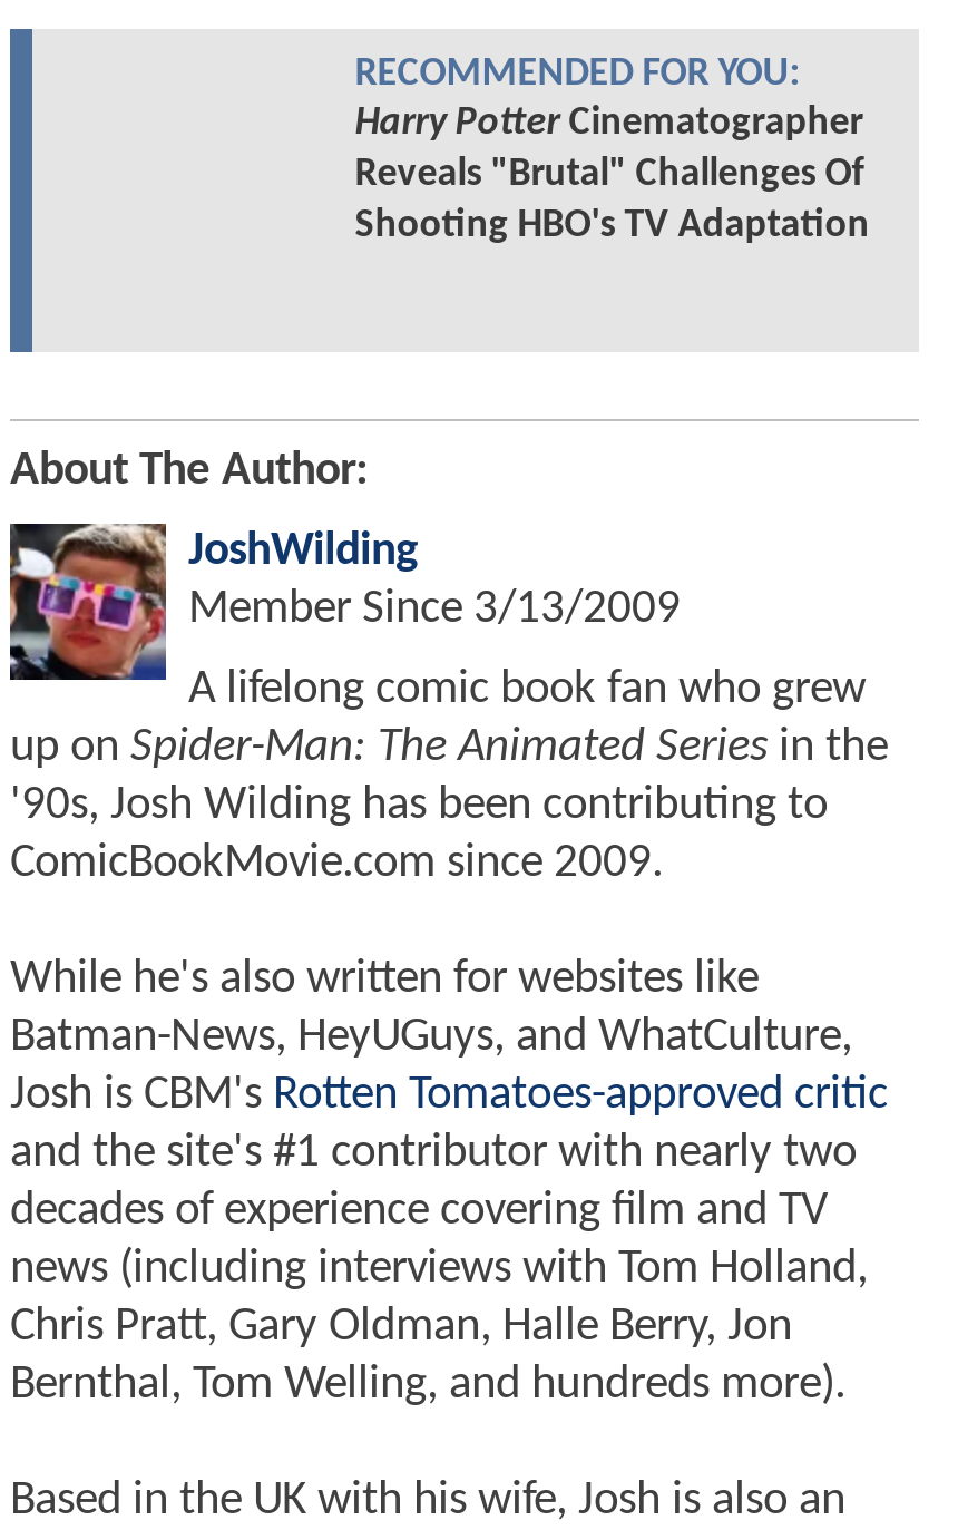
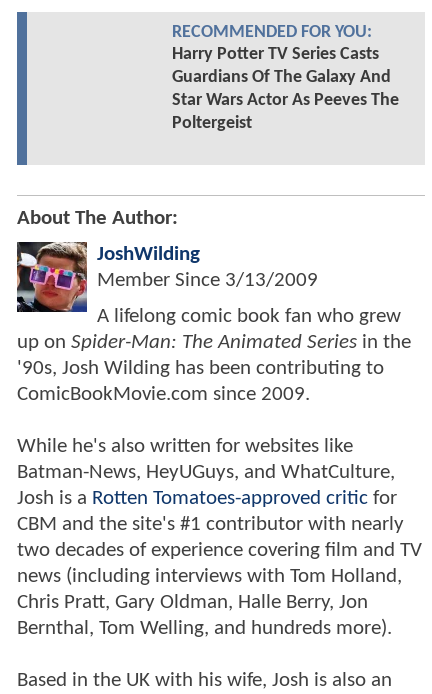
- Harry Potter Cinematographer
- Reveals "Brutal" Challenges Of
- Shooting HBO's TV Adaptation
+ Harry Potter TV Series Casts
+ Guardians Of The Galaxy And
+ Star Wars Actor As Peeves The
+ Poltergeist

- Josh is CBM's Rotten Tomatoes-approved critic
- and the site's #1 contributor with nearly two
- decades of experience covering film and TV
+ Josh is a Rotten Tomatoes-approved critic for
+ CBM and the site's #1 contributor with nearly
+ two decades of experience covering film and TV
